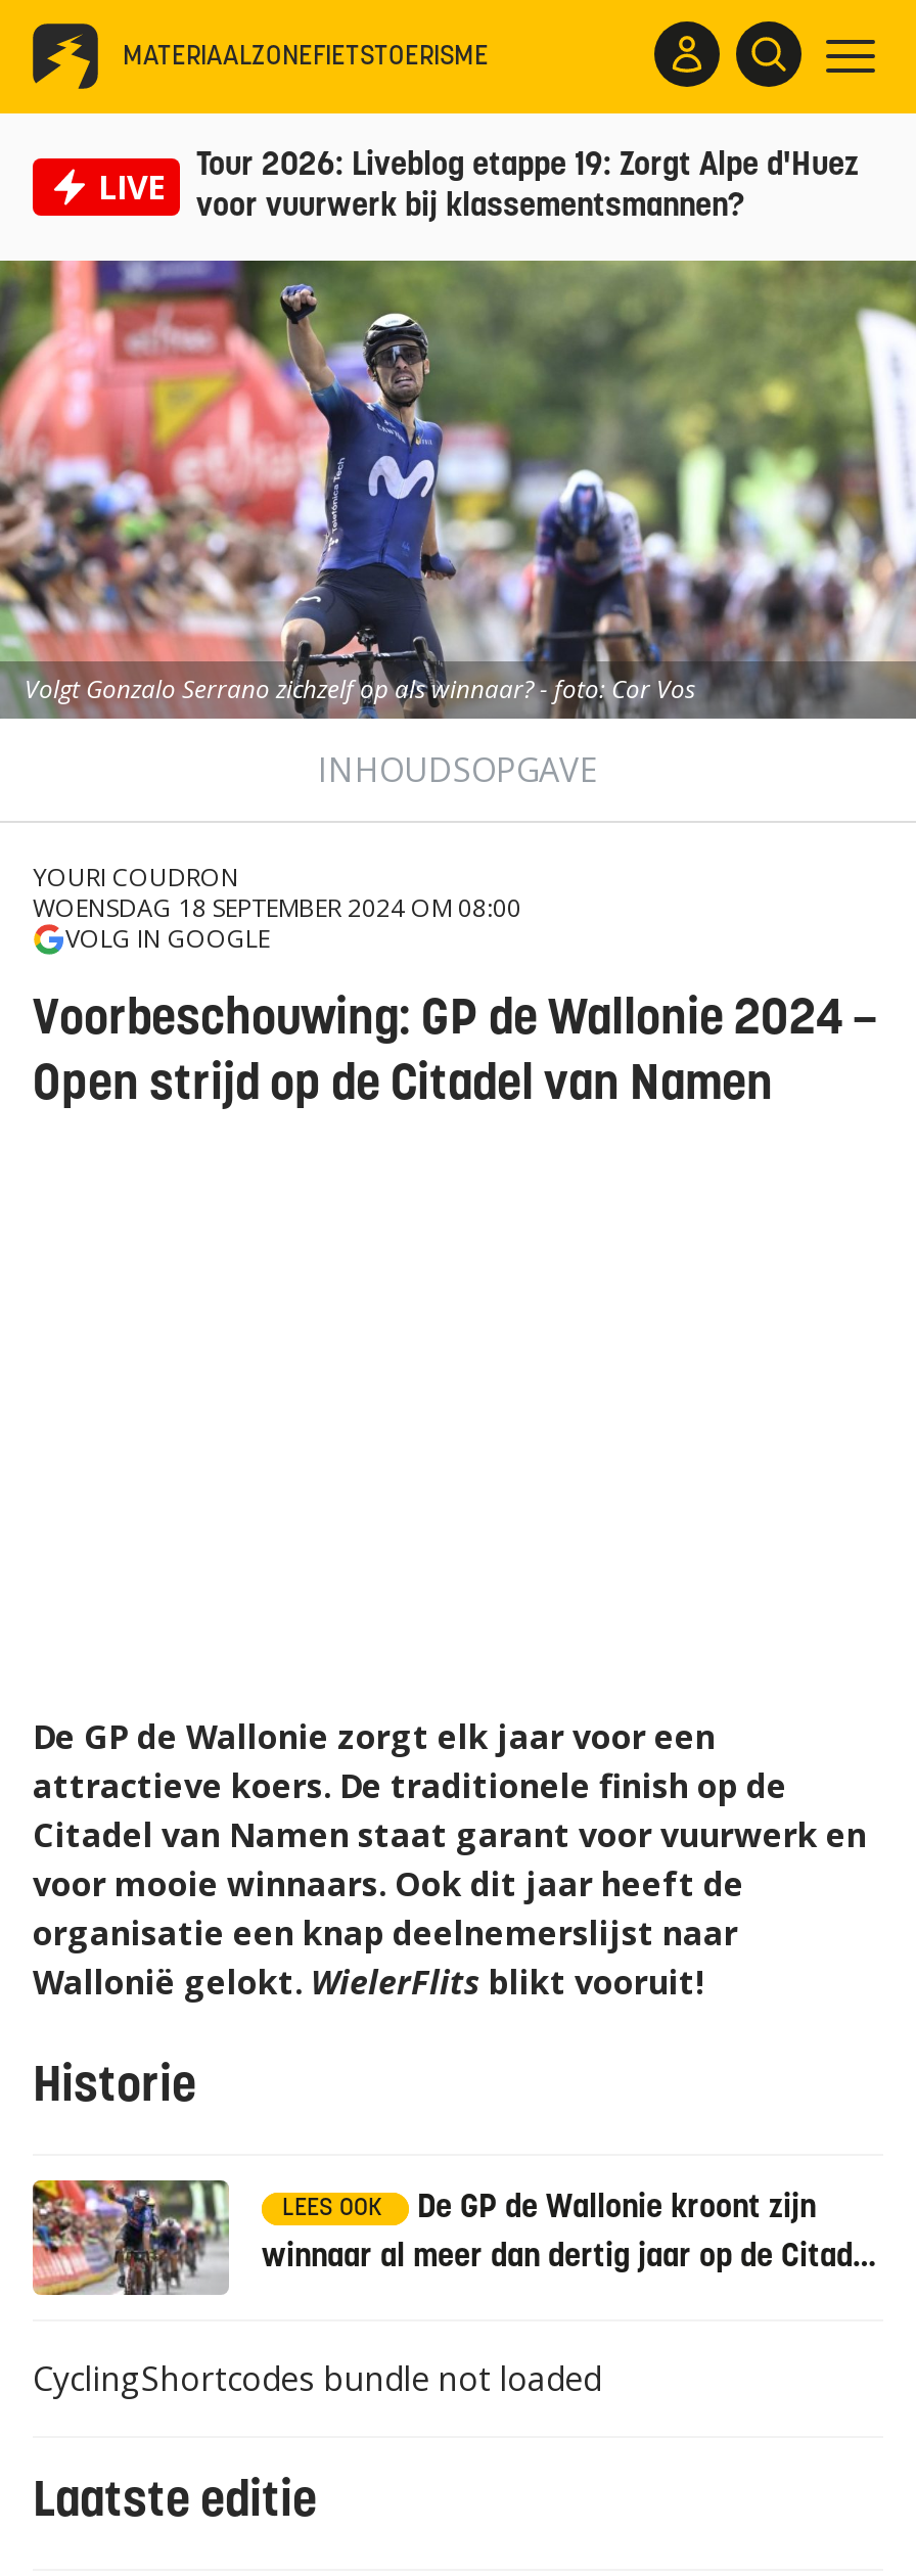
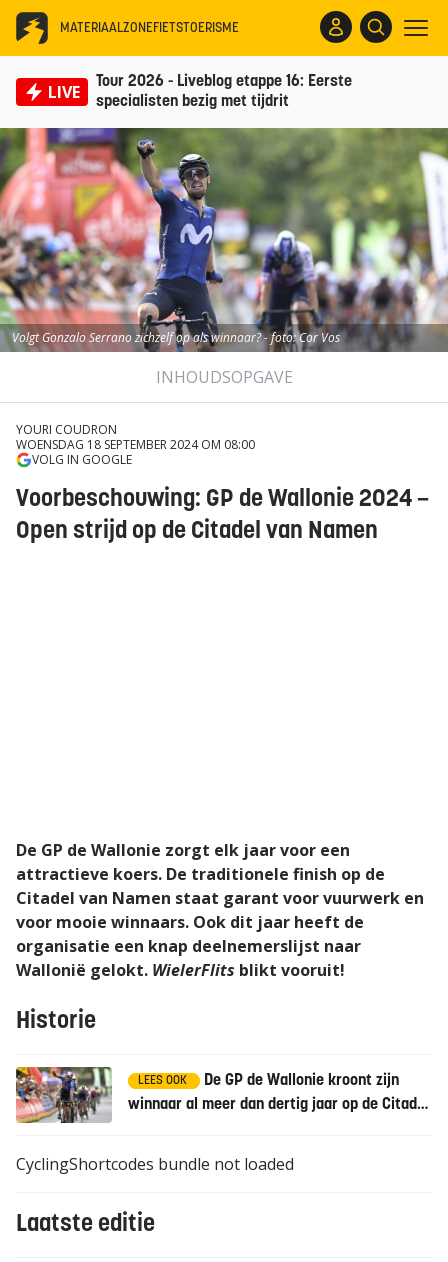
- Tour 2026: Liveblog etappe 19: Zorgt Alpe d'Huez
- voor vuurwerk bij klassementsmannen?
+ Tour 2026 - Liveblog etappe 16: Eerste
+ specialisten bezig met tijdrit
